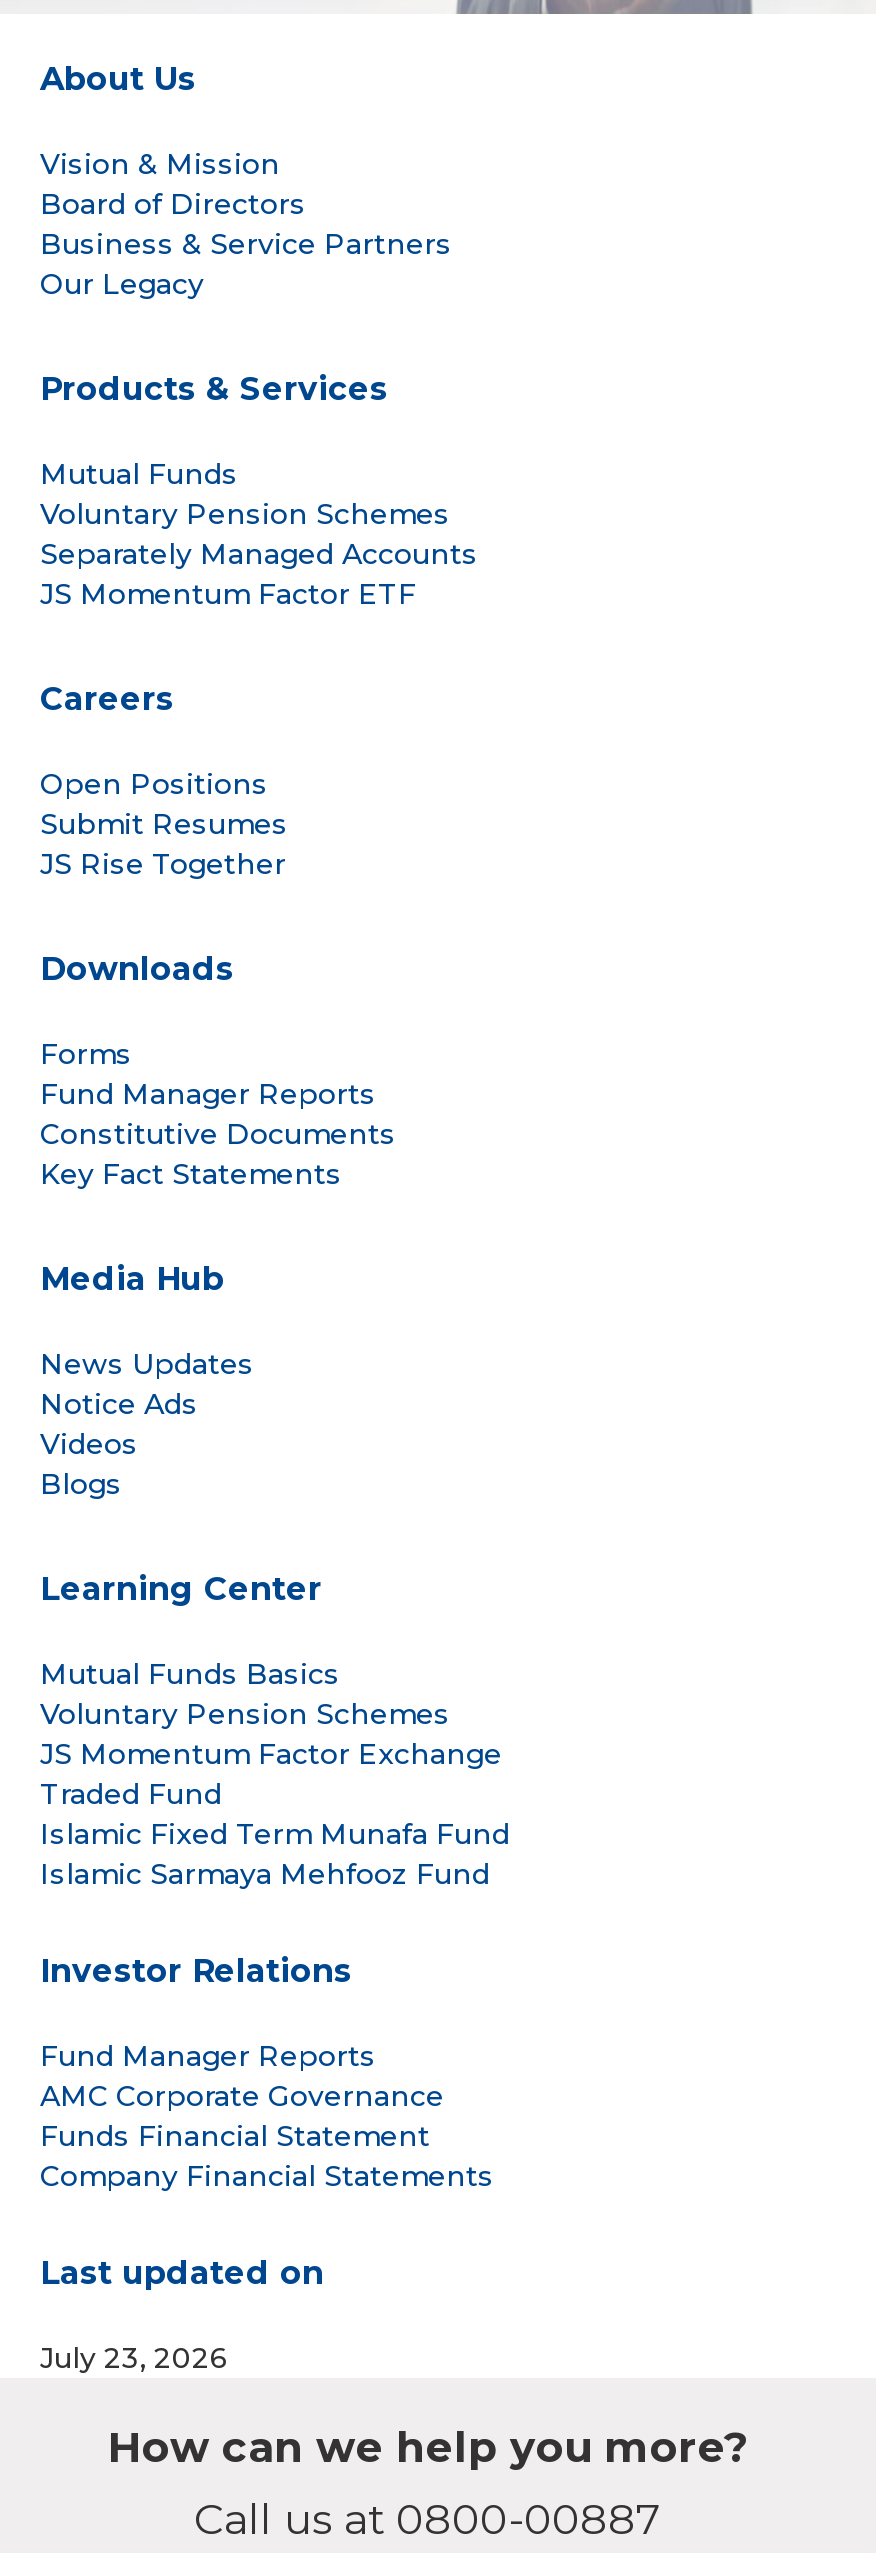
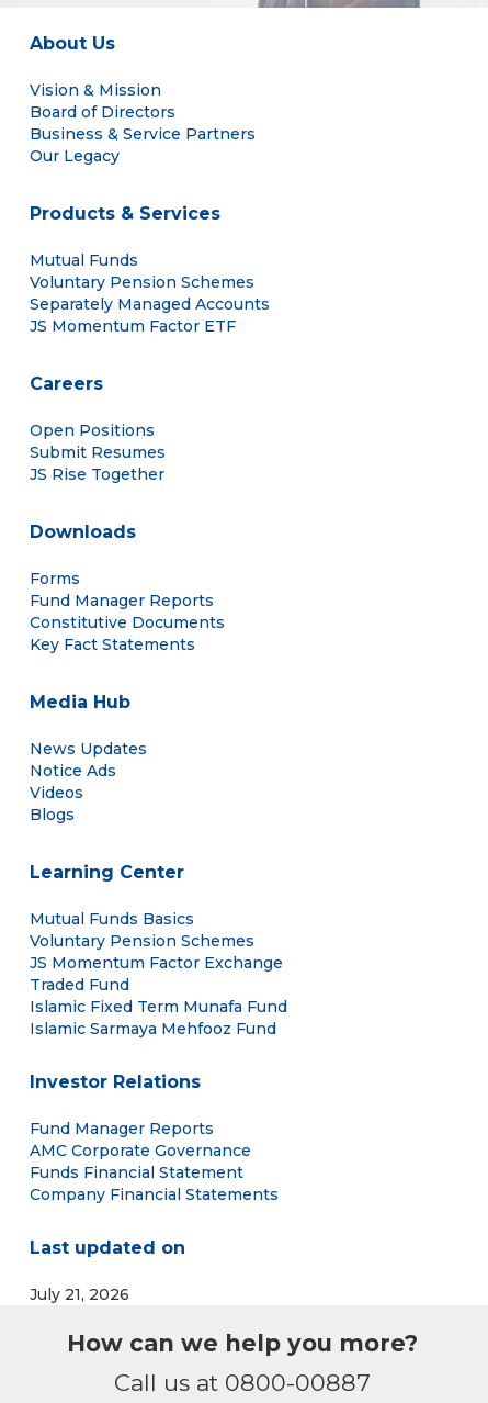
- July 23, 2026
+ July 21, 2026
